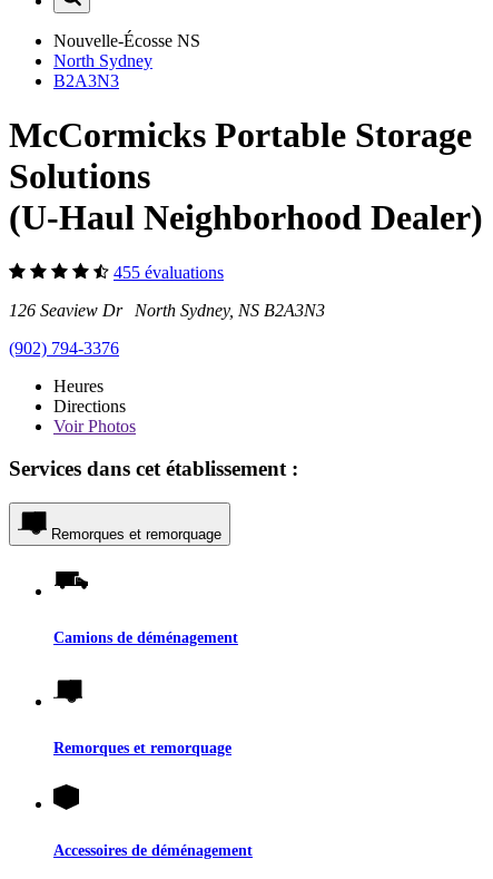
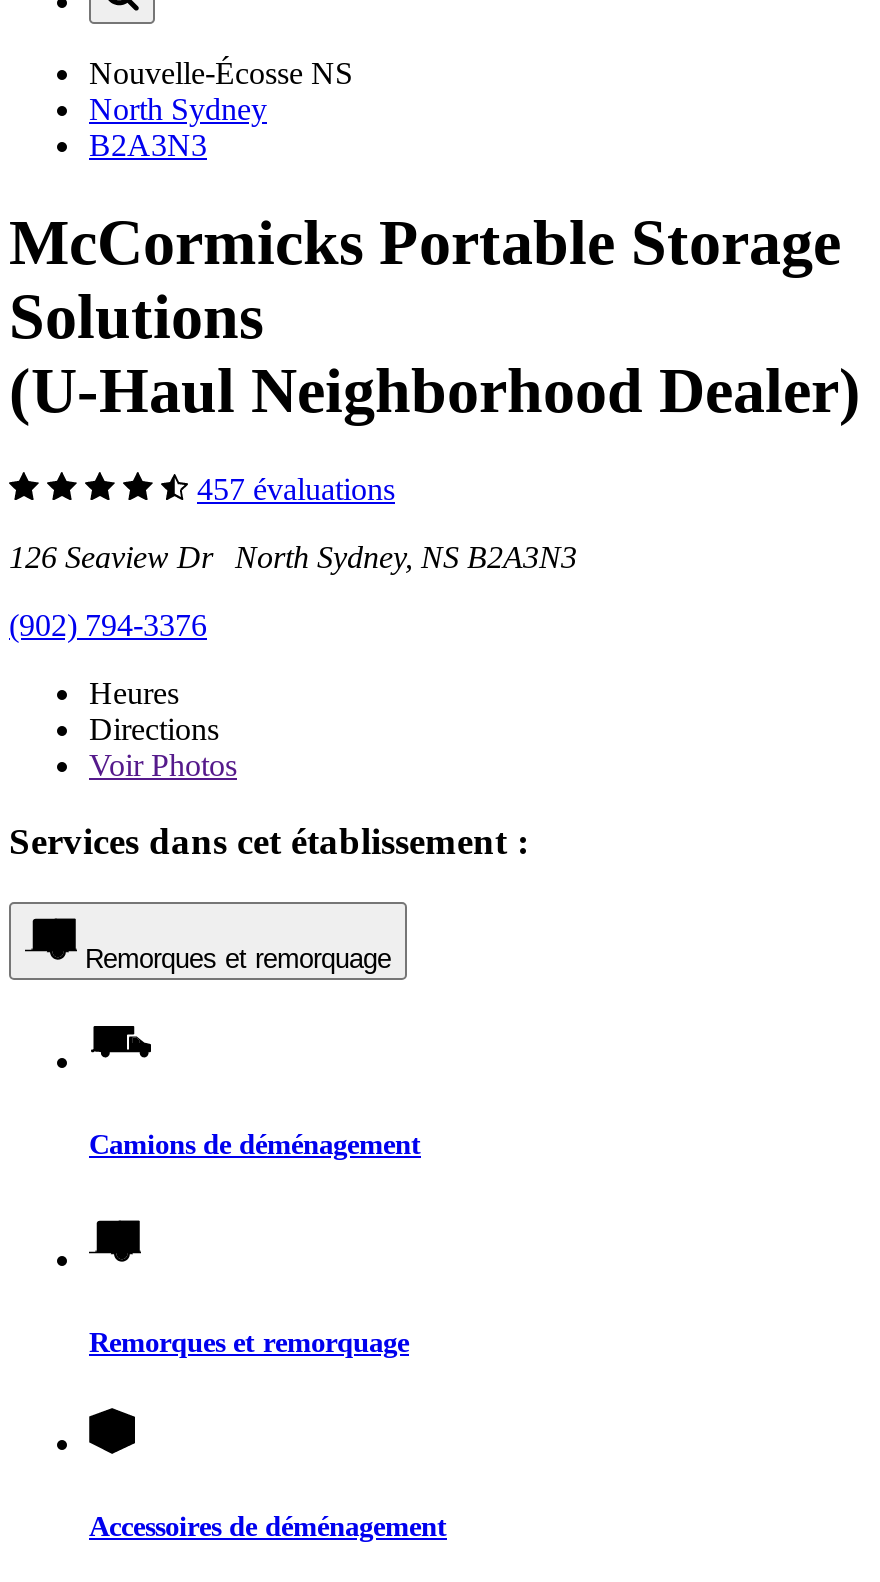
- 455 évaluations
+ 457 évaluations
